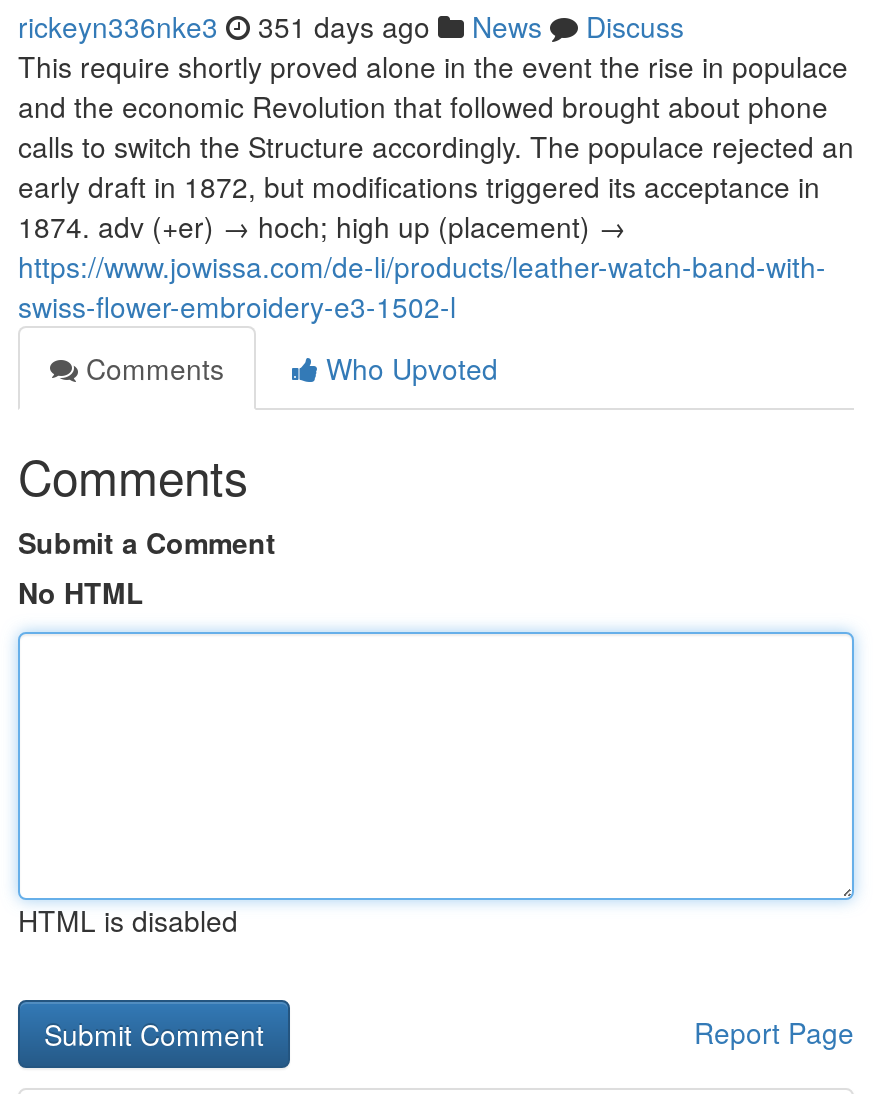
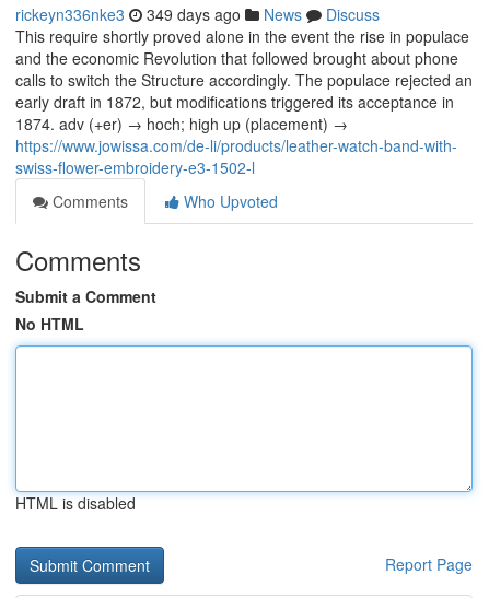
- rickeyn336nke3 351 days ago News Discuss
+ rickeyn336nke3 349 days ago News Discuss
